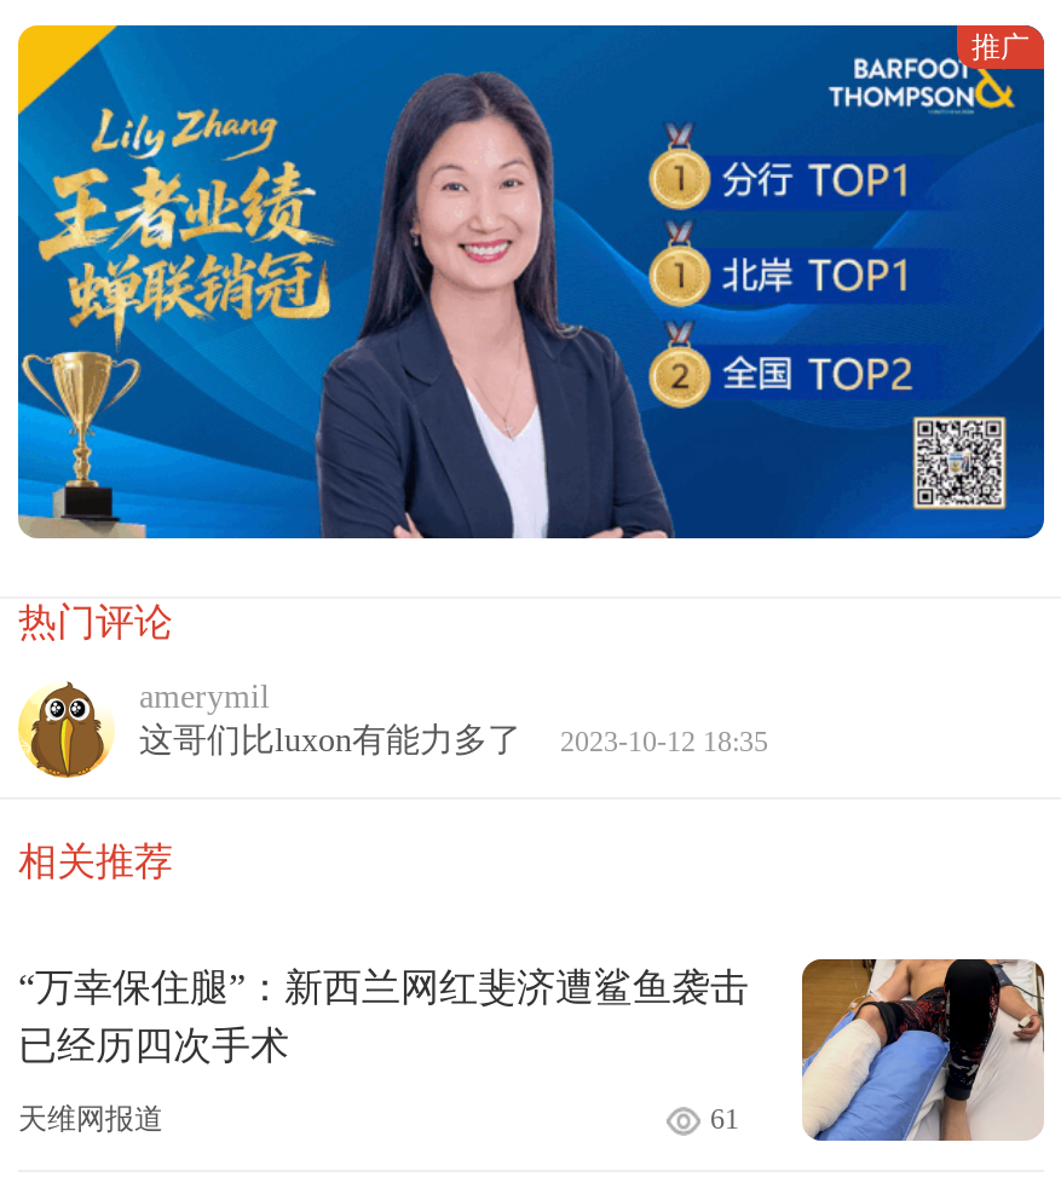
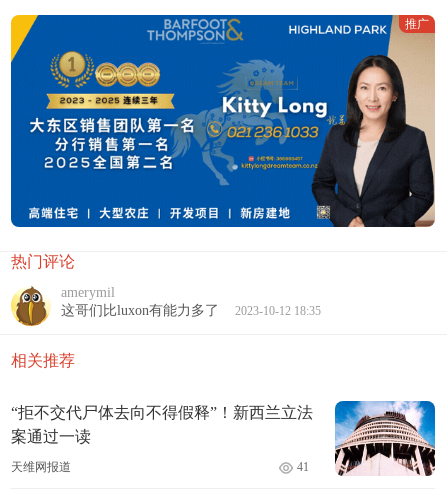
- [image]
+ [image]

- [image]
- “万幸保住腿”：新西兰网红斐济遭鲨鱼袭击
- 已经历四次手术
+ [image]
+ “拒不交代尸体去向不得假释”！新西兰立法
+ 案通过一读

- 61
+ 41
